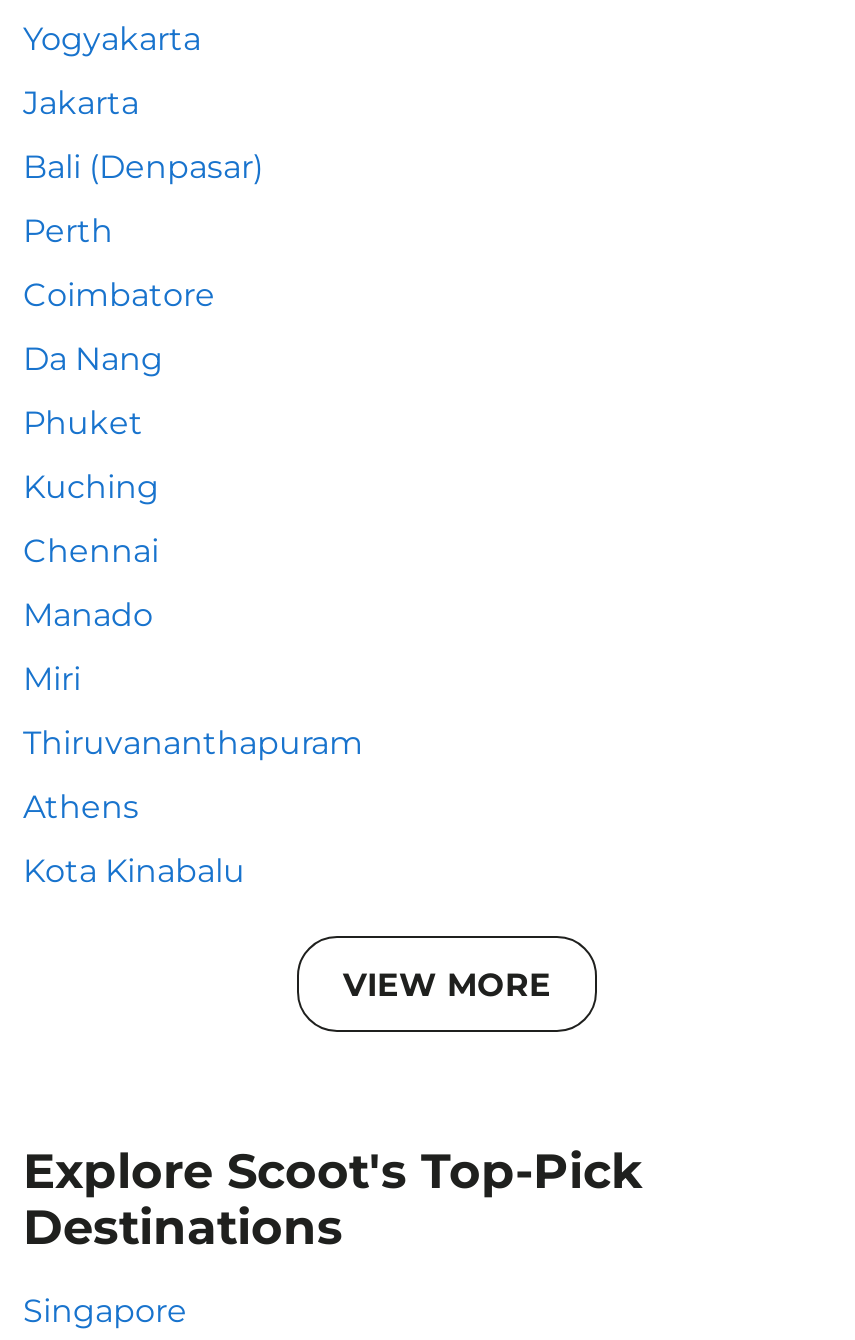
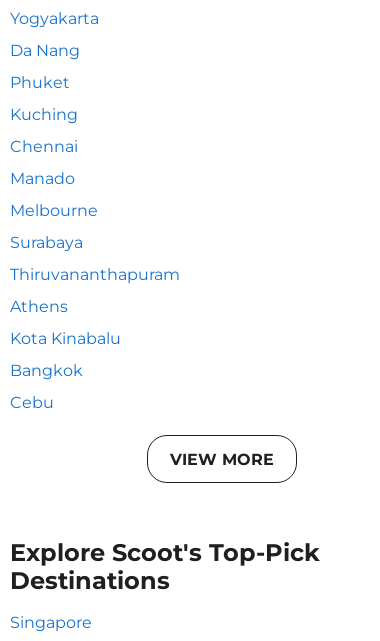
- Jakarta
- Bali (Denpasar)
- Perth
- Coimbatore

moved up: Da Nang | Phuket | Kuching | Chennai | Manado

- Miri
+ Melbourne
+ Surabaya

moved up: Thiruvananthapuram | Athens | Kota Kinabalu

+ Bangkok
+ Cebu
